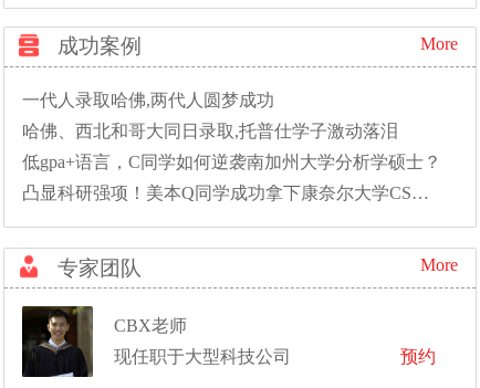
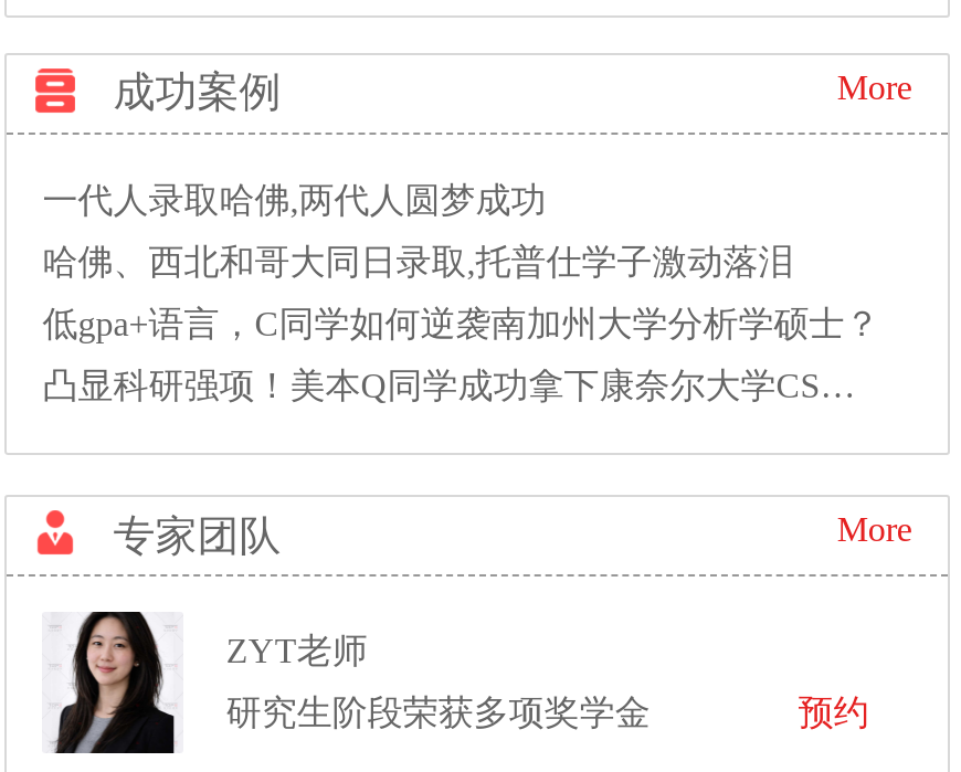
- [image]
- CBX老师
+ [image]
+ ZYT老师

- 现任职于大型科技公司
+ 研究生阶段荣获多项奖学金
